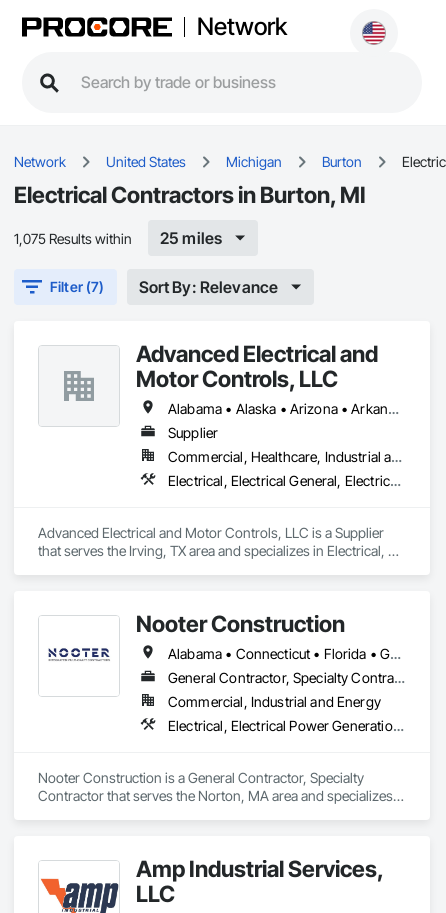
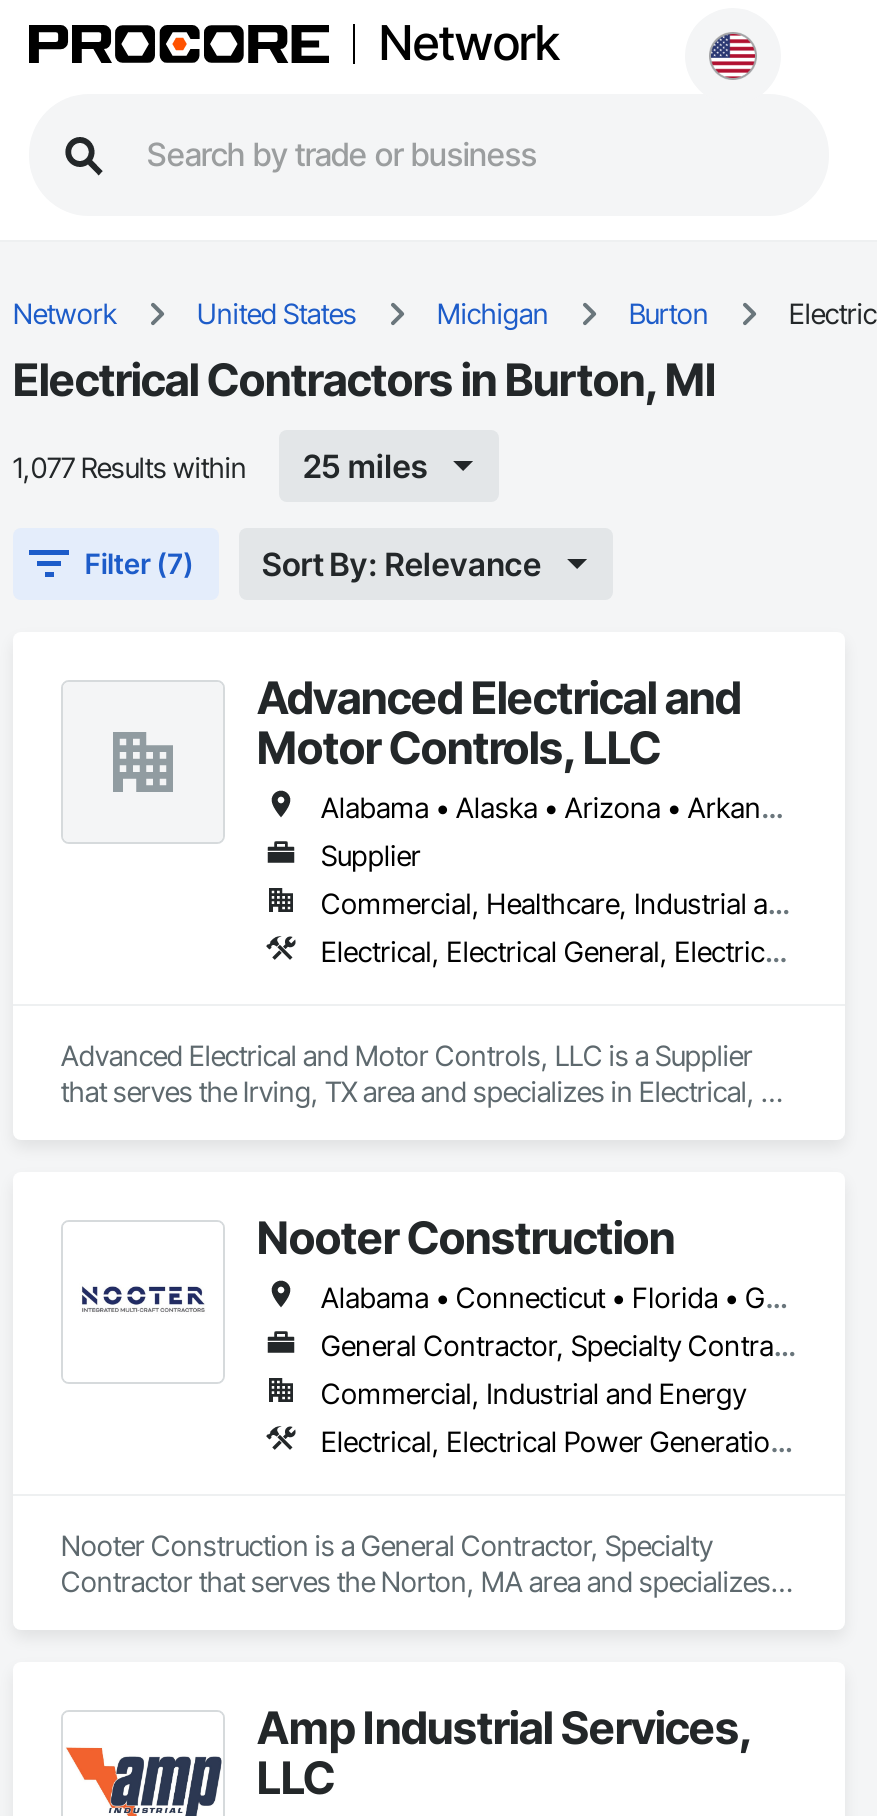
- 1,075 Results within
+ 1,077 Results within
